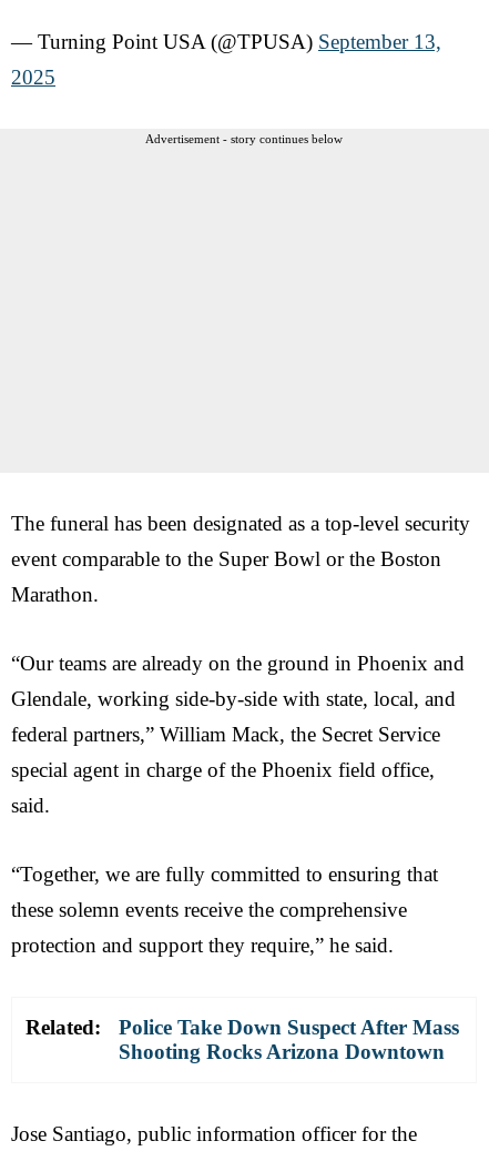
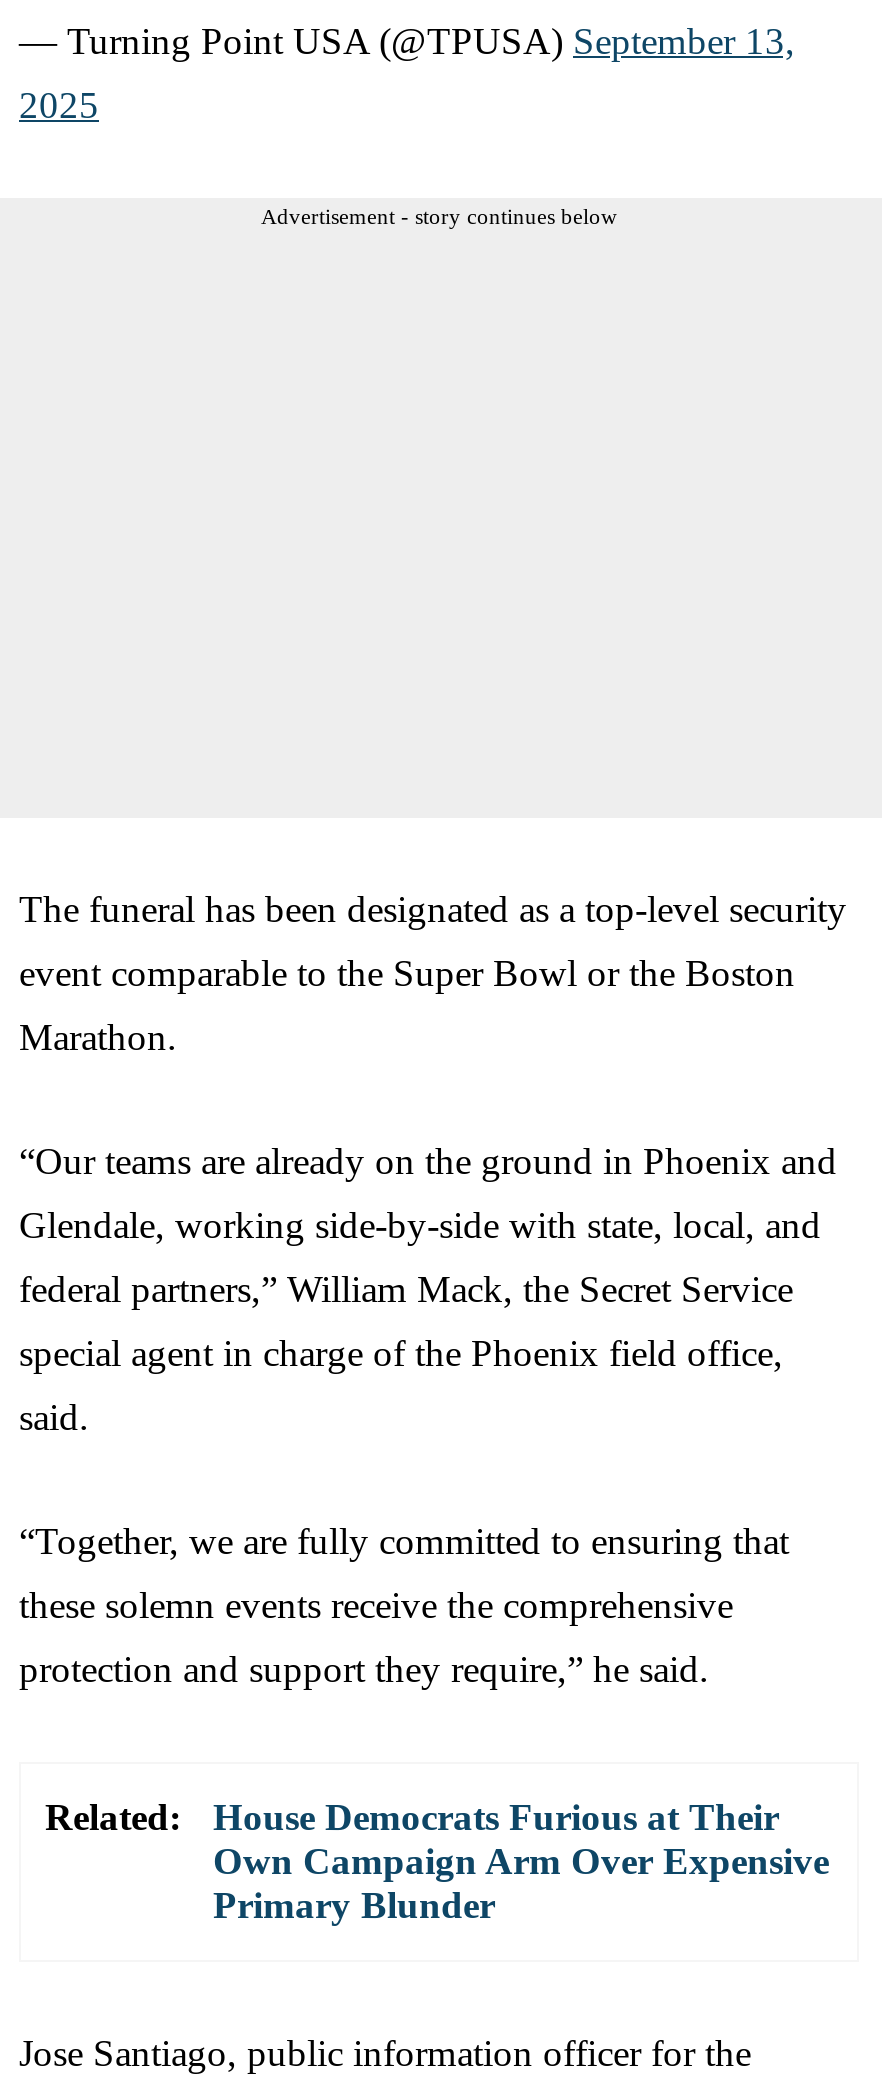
- Police Take Down Suspect After Mass
- Shooting Rocks Arizona Downtown
+ House Democrats Furious at Their
+ Own Campaign Arm Over Expensive
+ Primary Blunder
